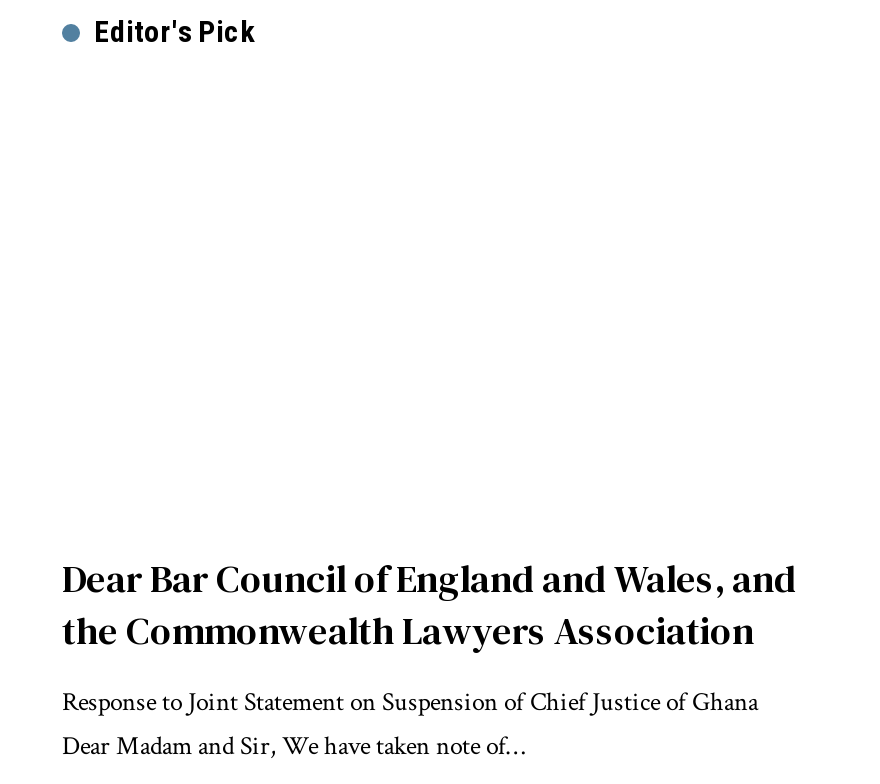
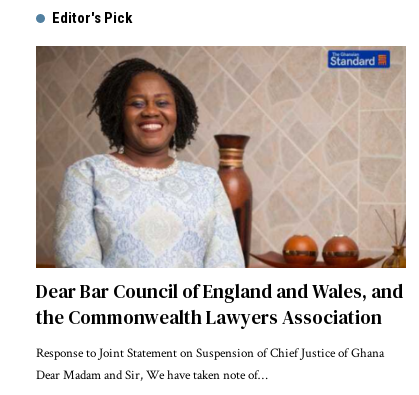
+ [image]
